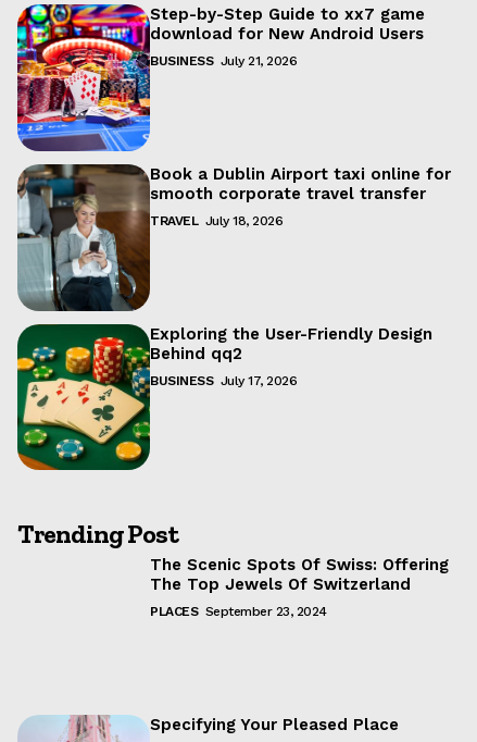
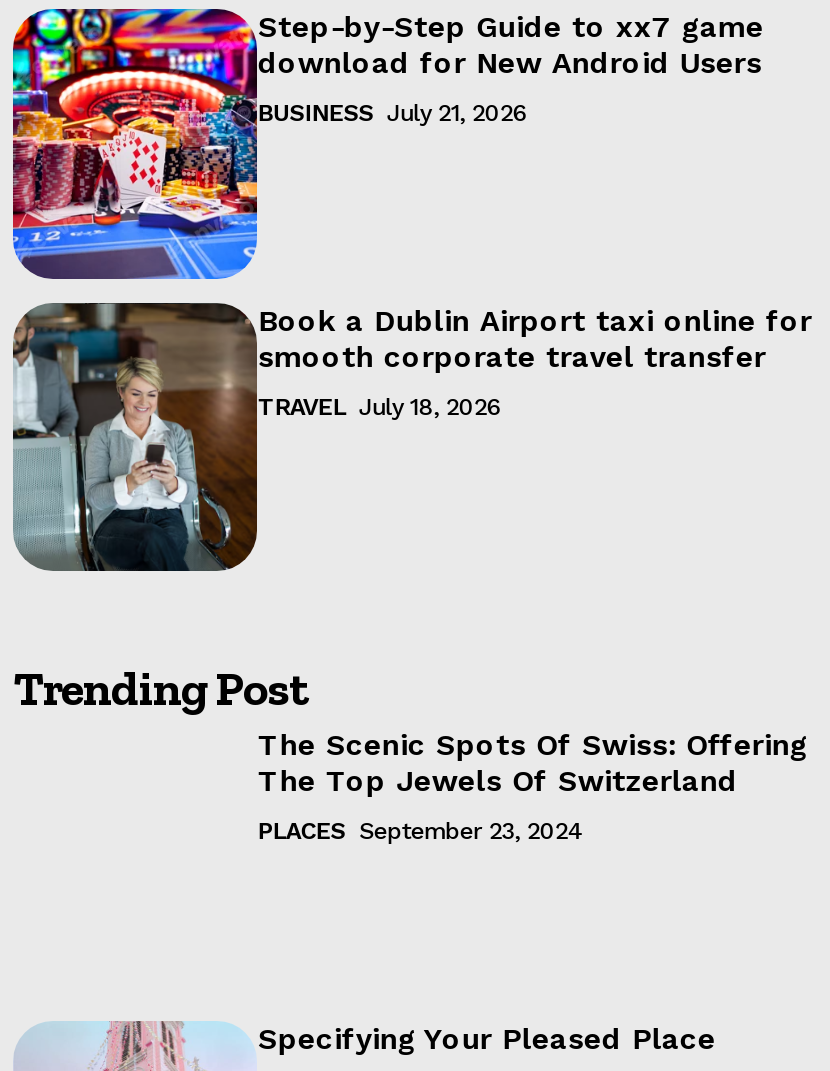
- [image]
- Exploring the User-Friendly Design
- Behind qq2
- BUSINESS July 17, 2026
